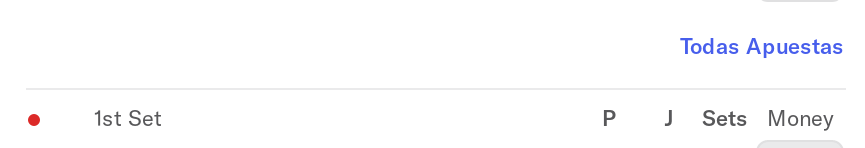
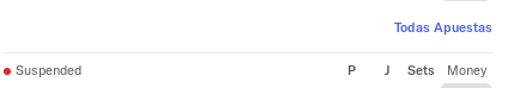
- 1st Set
+ Suspended
